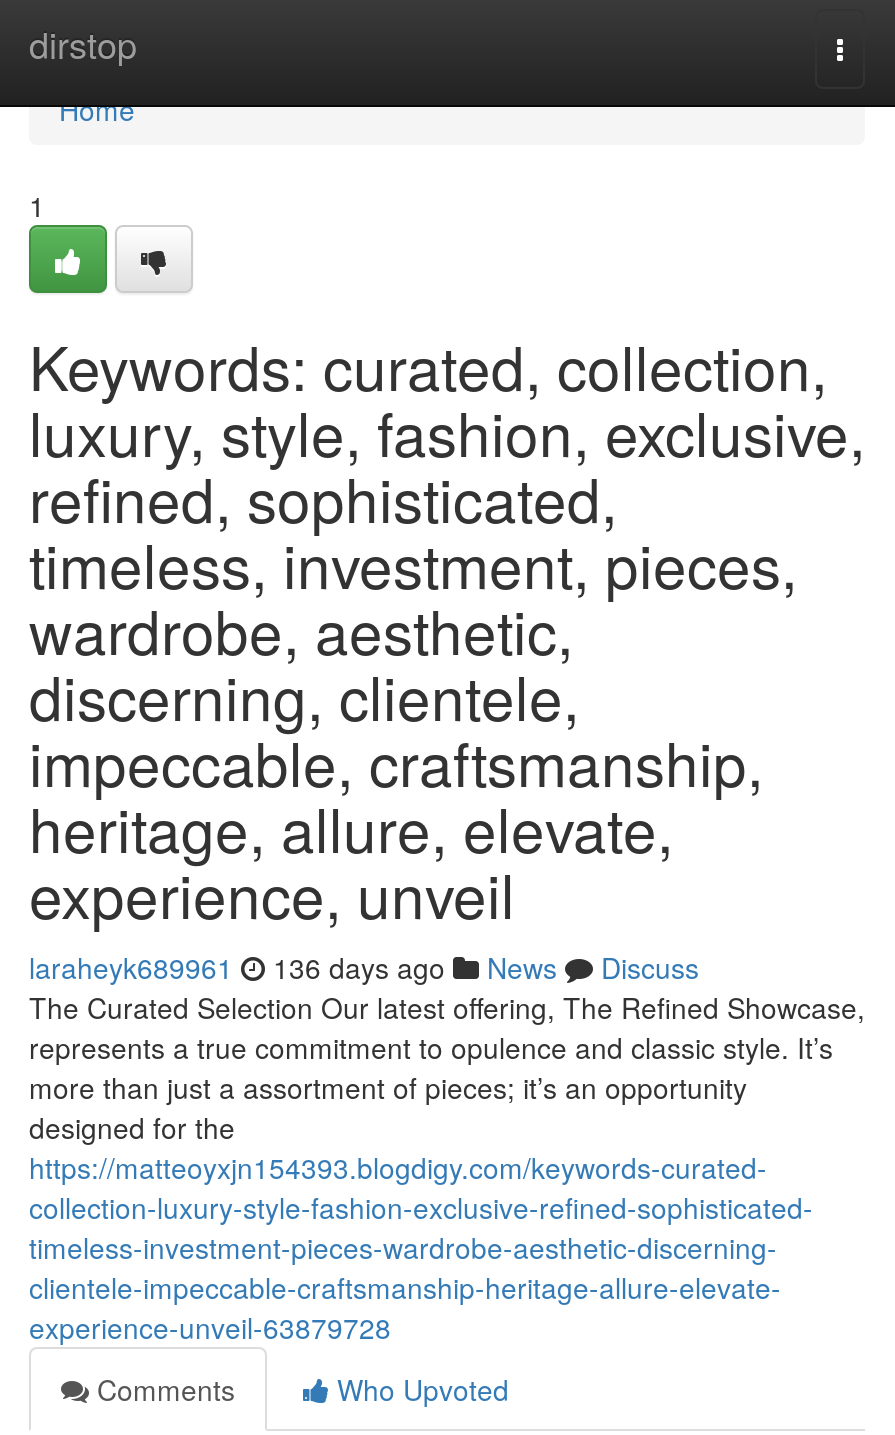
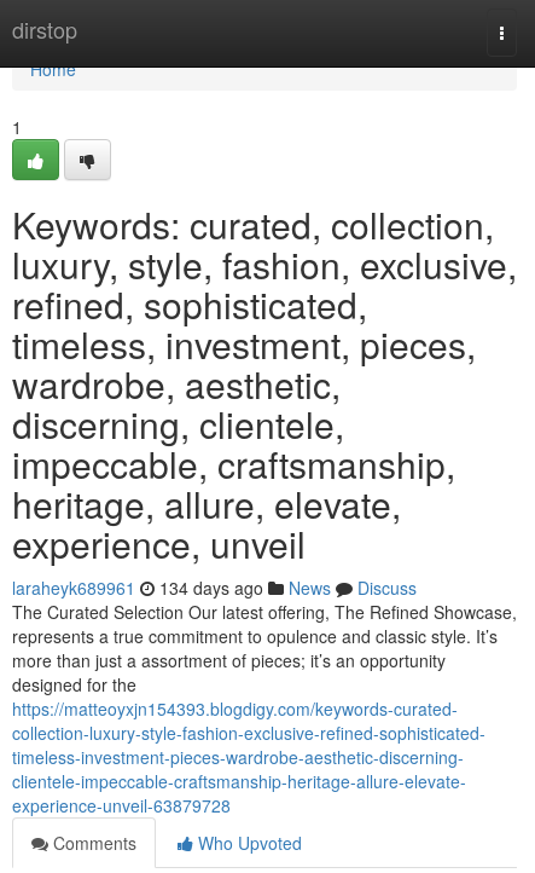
- laraheyk689961 136 days ago News Discuss
+ laraheyk689961 134 days ago News Discuss
